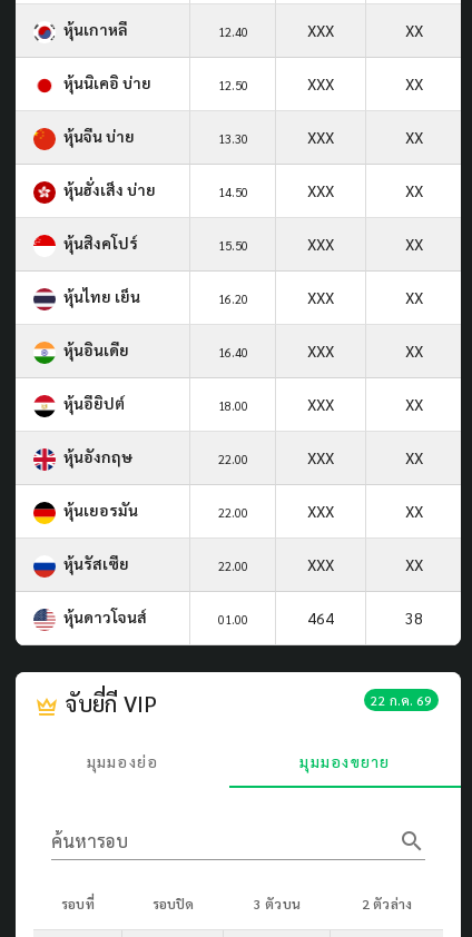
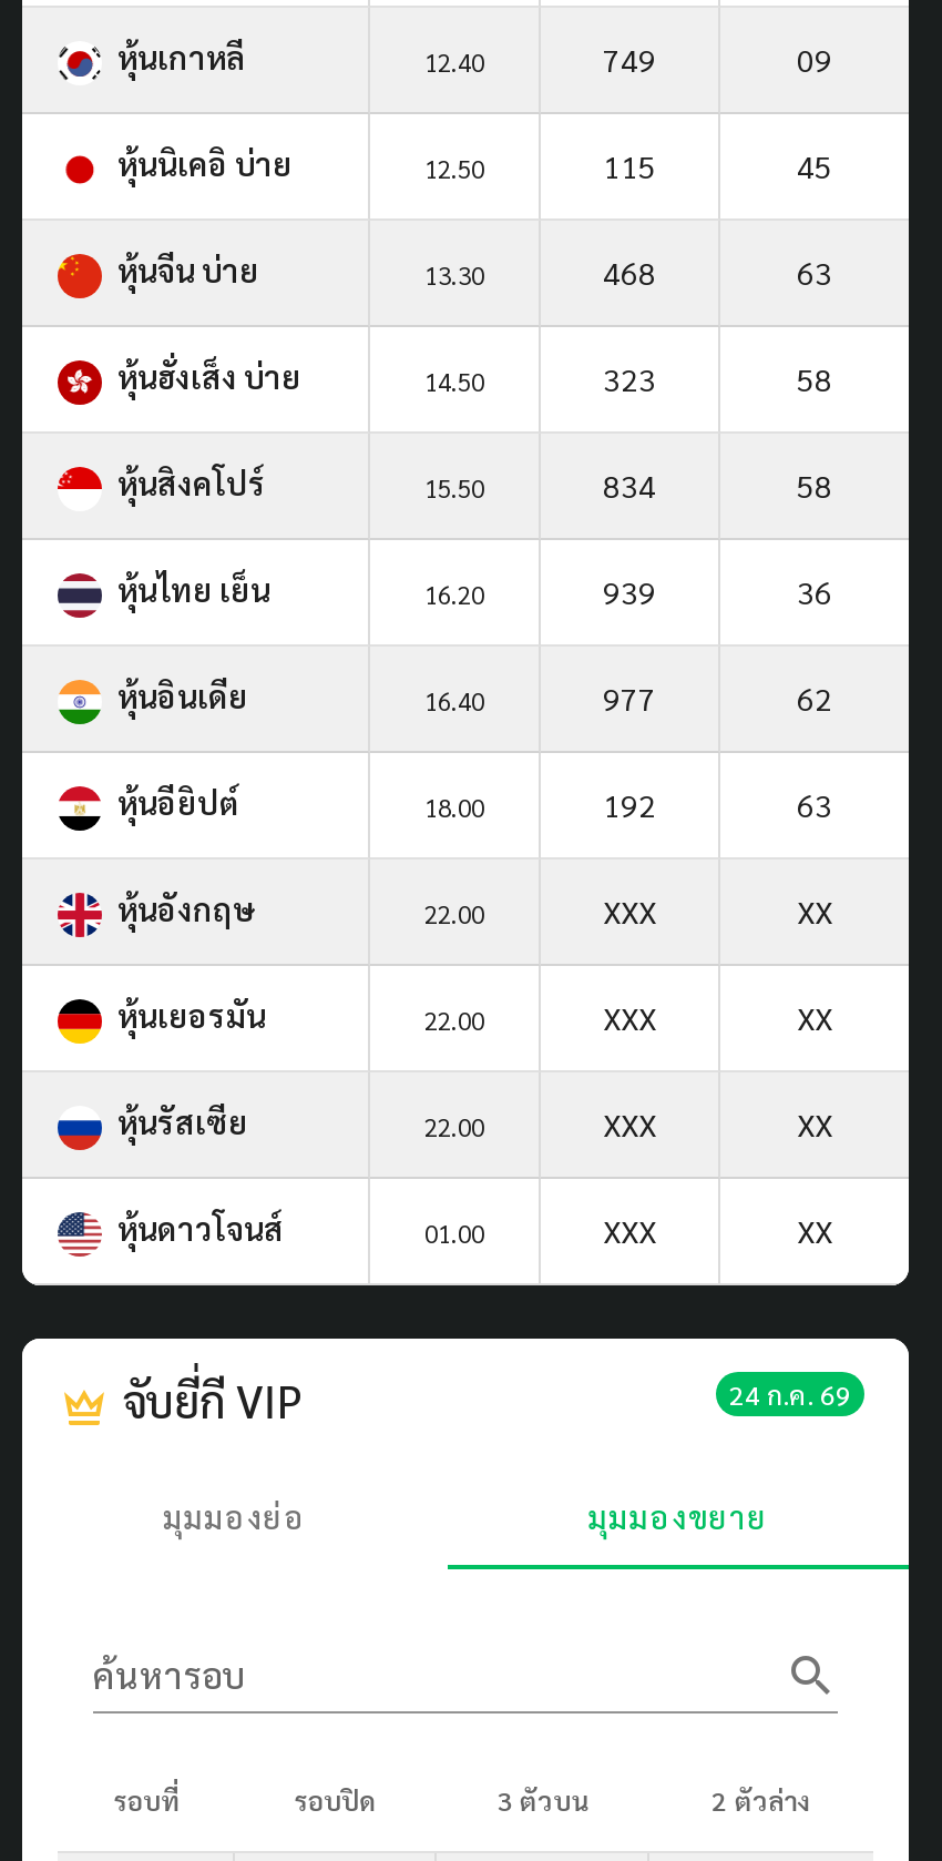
- XXX
- XX
+ 749
+ 09

- XXX
- XX
+ 115
+ 45

- XXX
- XX
+ 468
+ 63

- XXX
- XX
+ 323
+ 58

- XXX
- XX
+ 834
+ 58

- XXX
- XX
+ 939
+ 36

- XXX
- XX
+ 977
+ 62

- XXX
- XX
+ 192
+ 63

- 464
- 38
+ XXX
+ XX

- 22 ก.ค. 69
+ 24 ก.ค. 69
